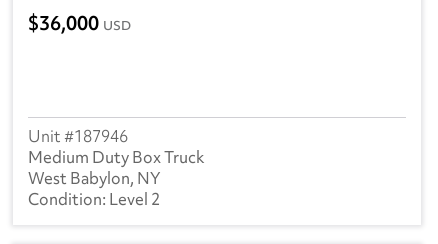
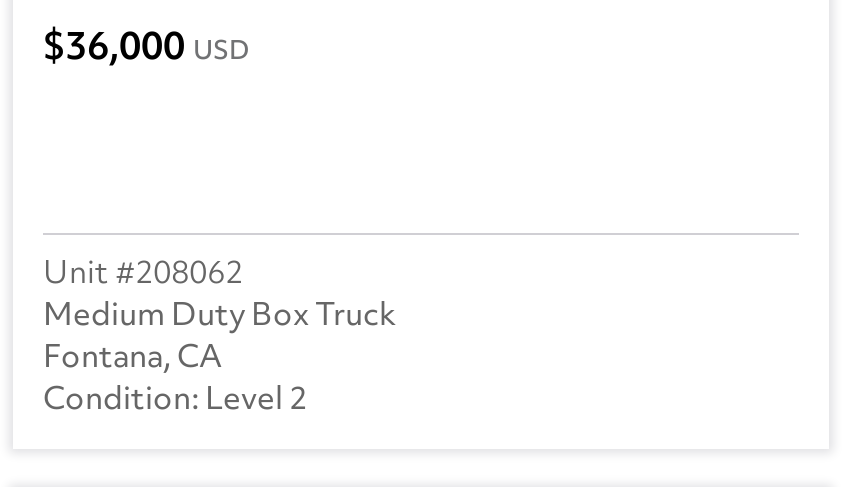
- 187946
+ 208062

- West Babylon, NY
+ Fontana, CA
